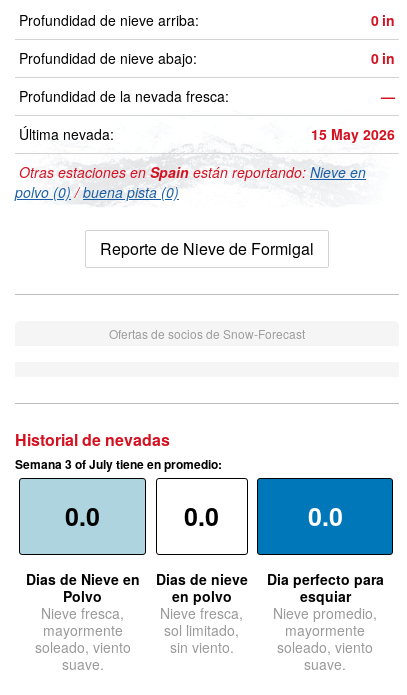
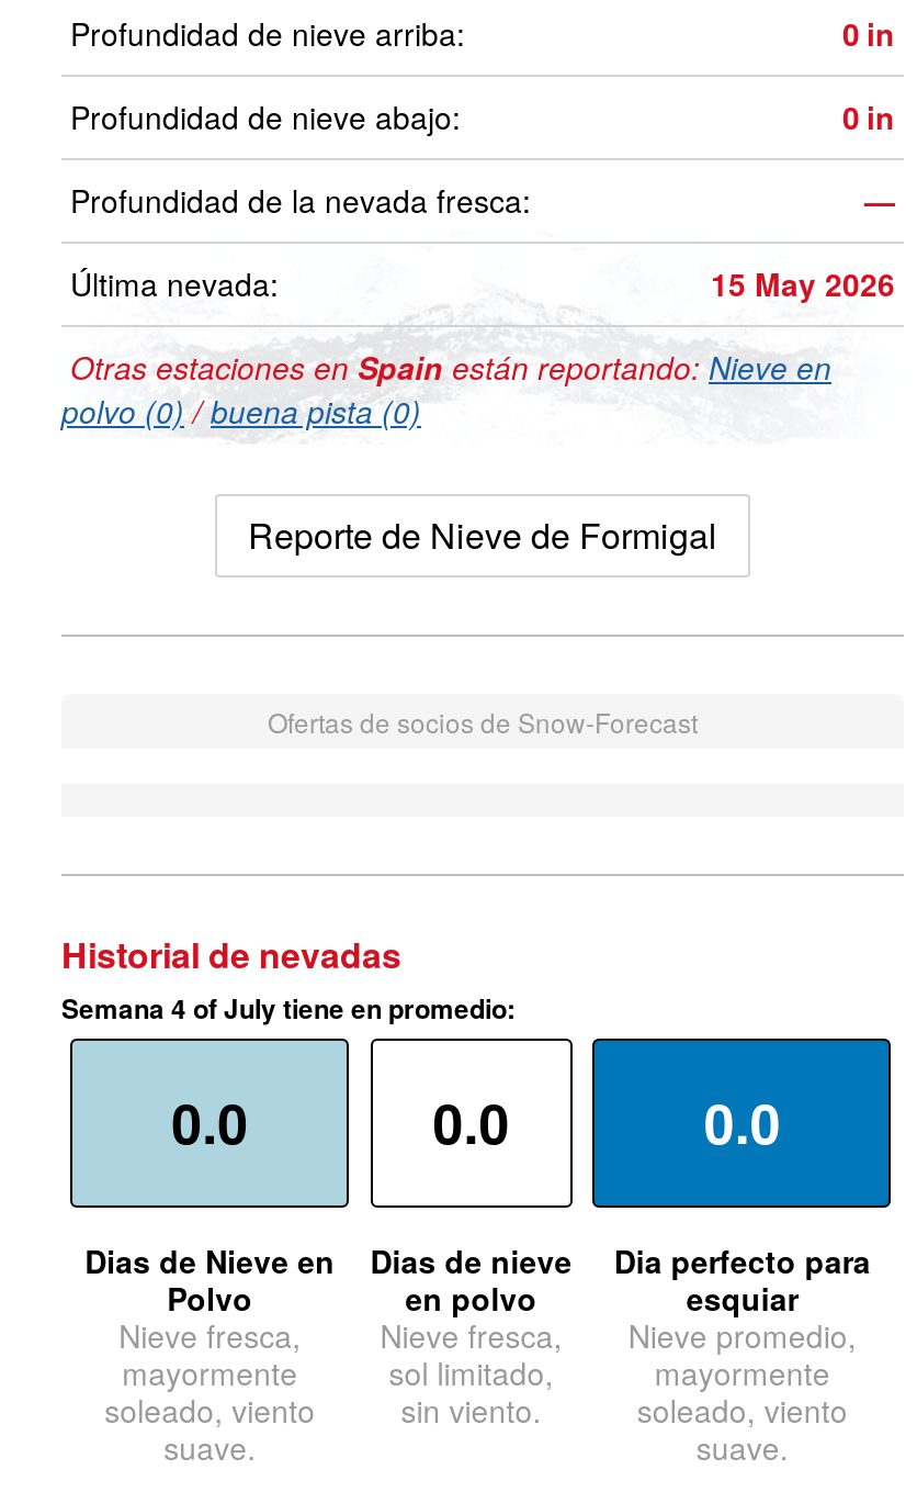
- Semana 3 of July tiene en promedio:
+ Semana 4 of July tiene en promedio:
